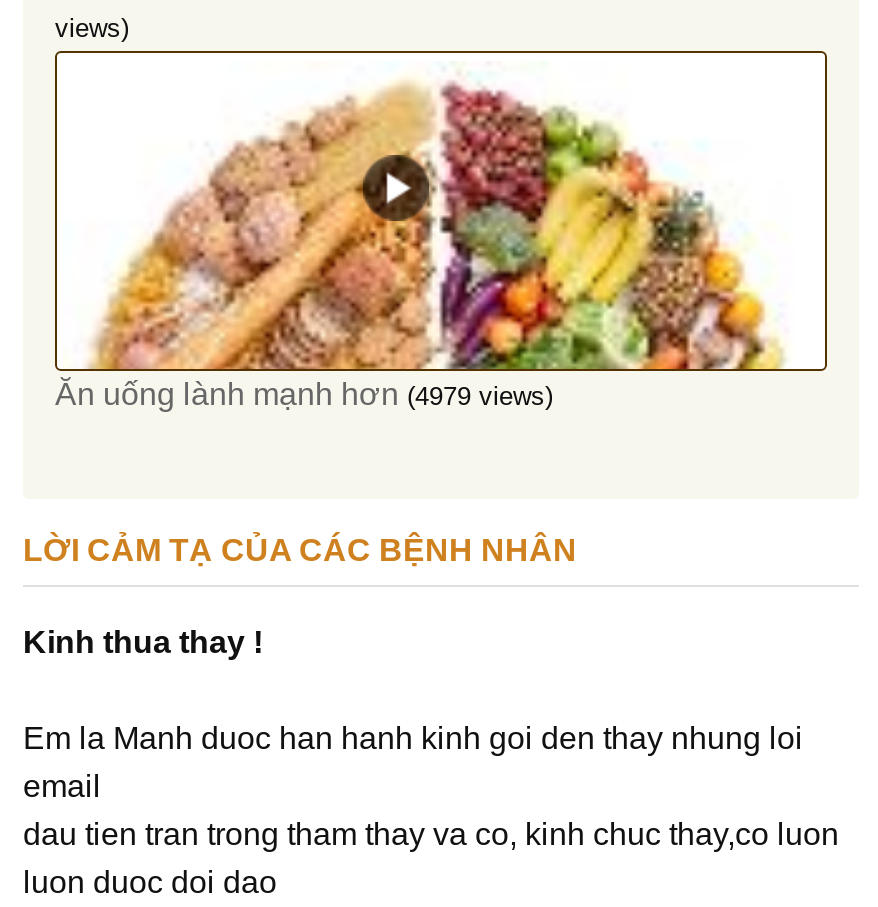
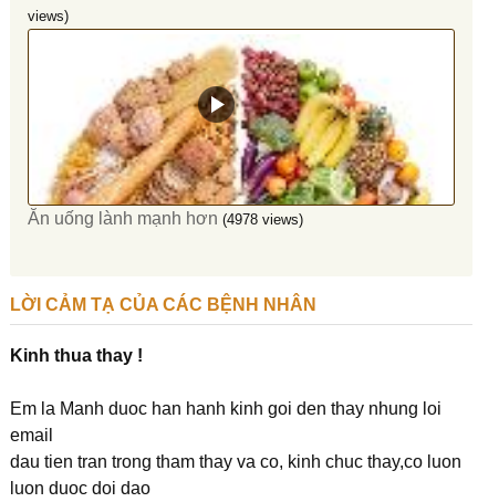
- Ăn uống lành mạnh hơn (4979 views)
+ Ăn uống lành mạnh hơn (4978 views)
